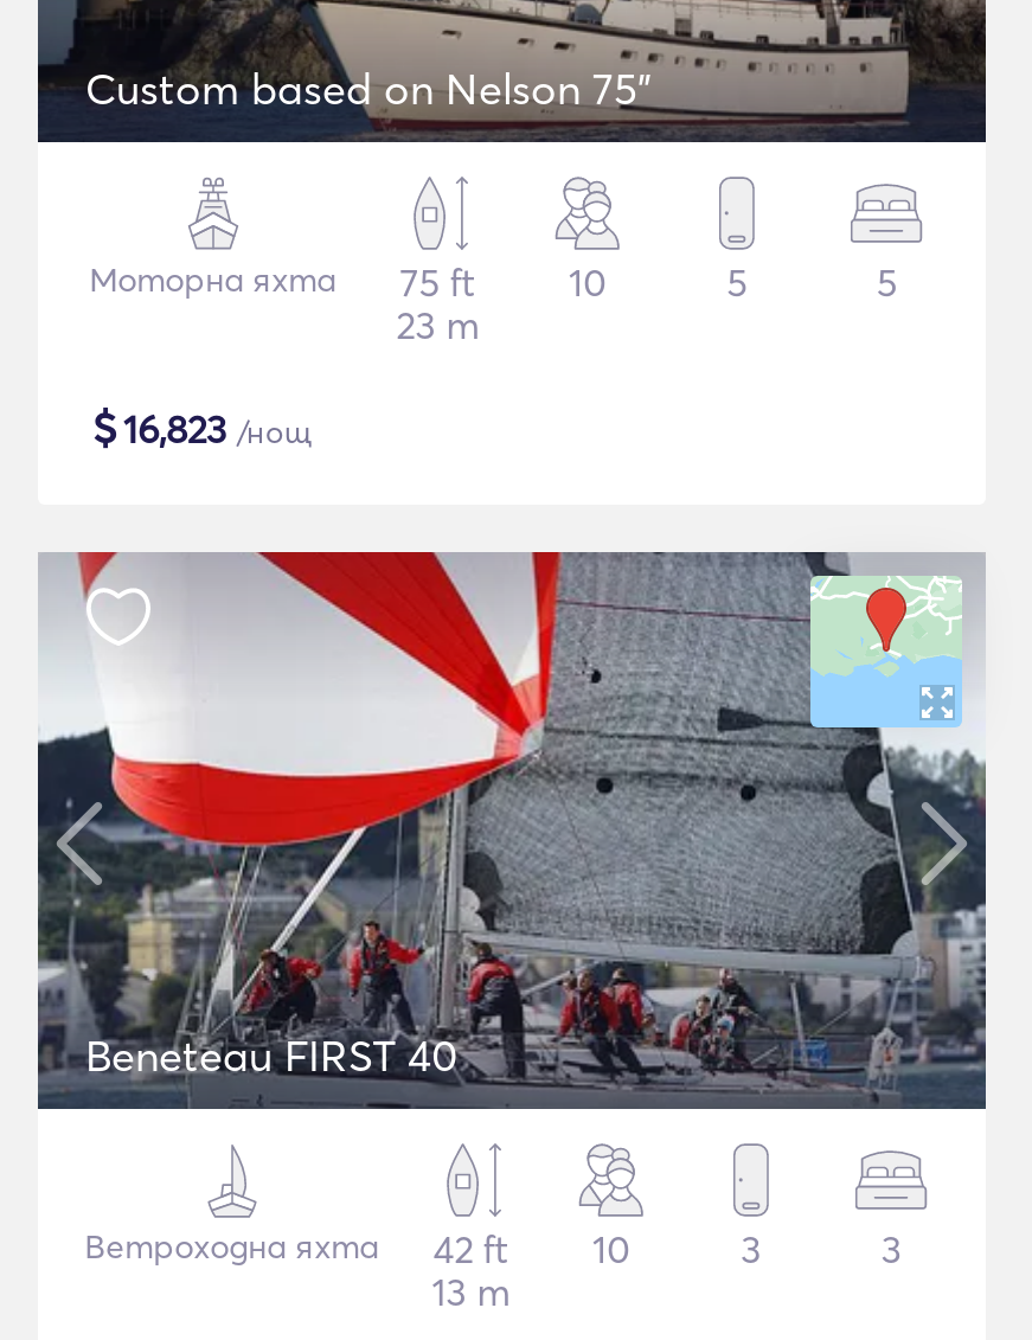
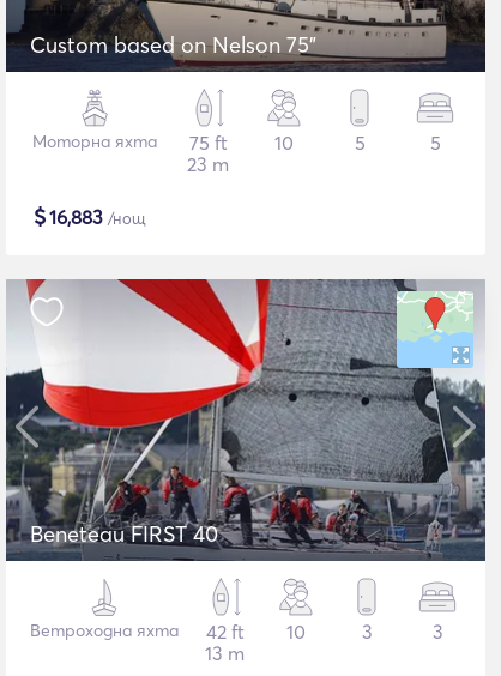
- $16,823 /нощ
+ $16,883 /нощ
